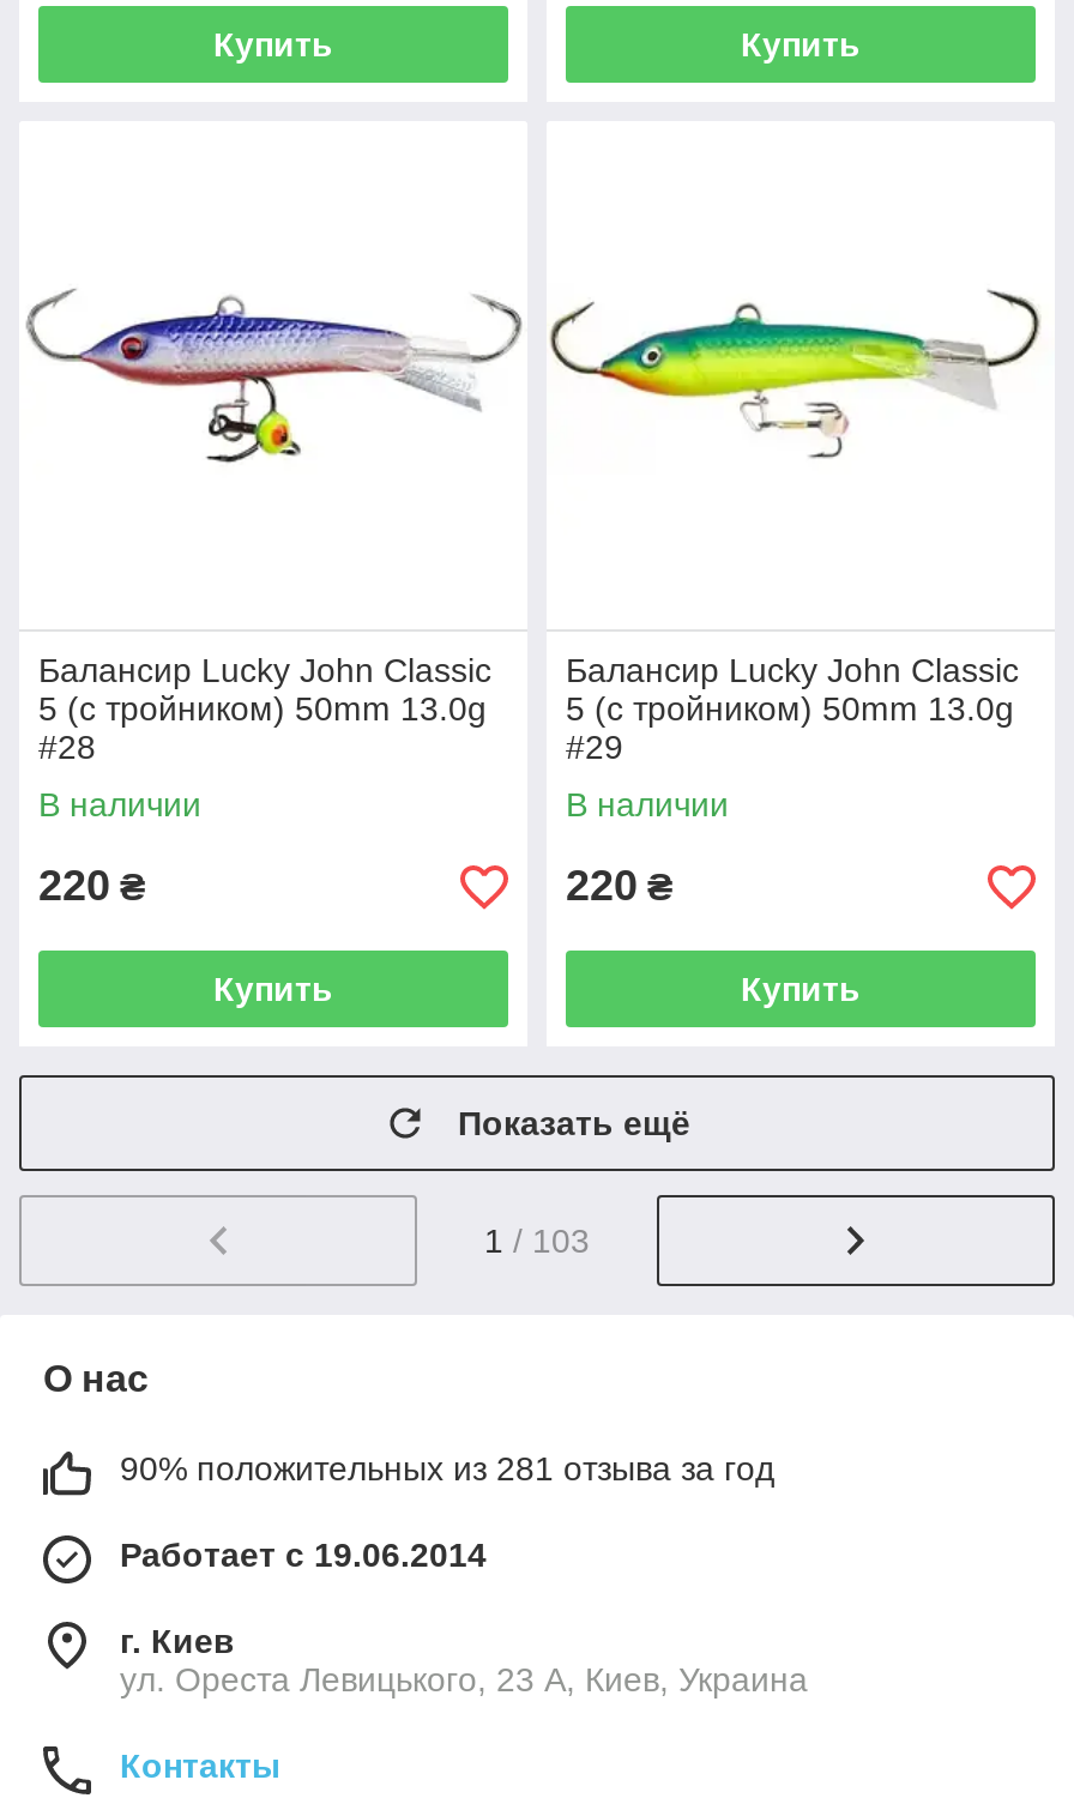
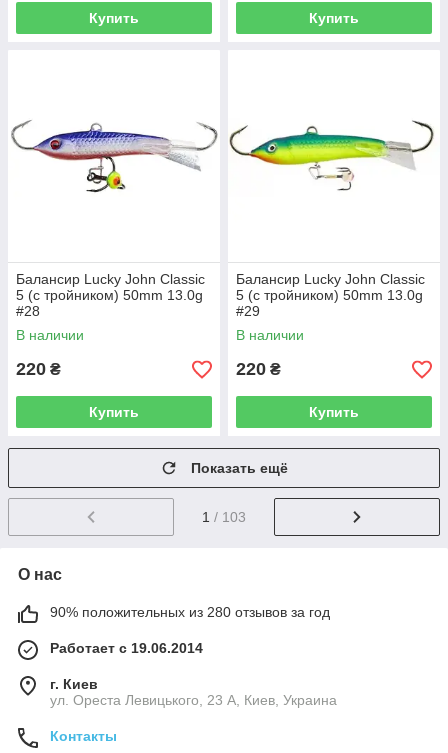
- 90% положительных из 281 отзыва за год
+ 90% положительных из 280 отзывов за год
